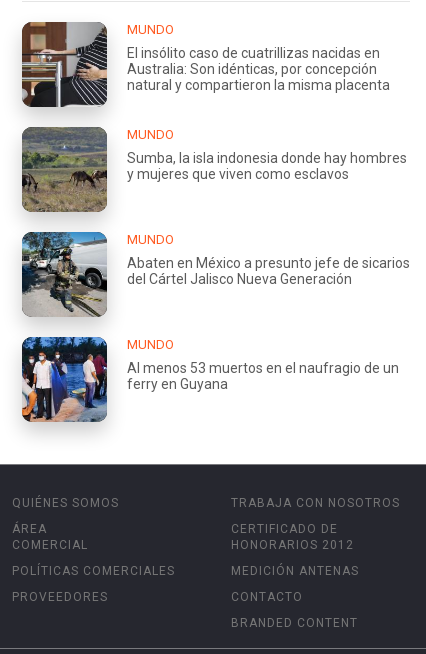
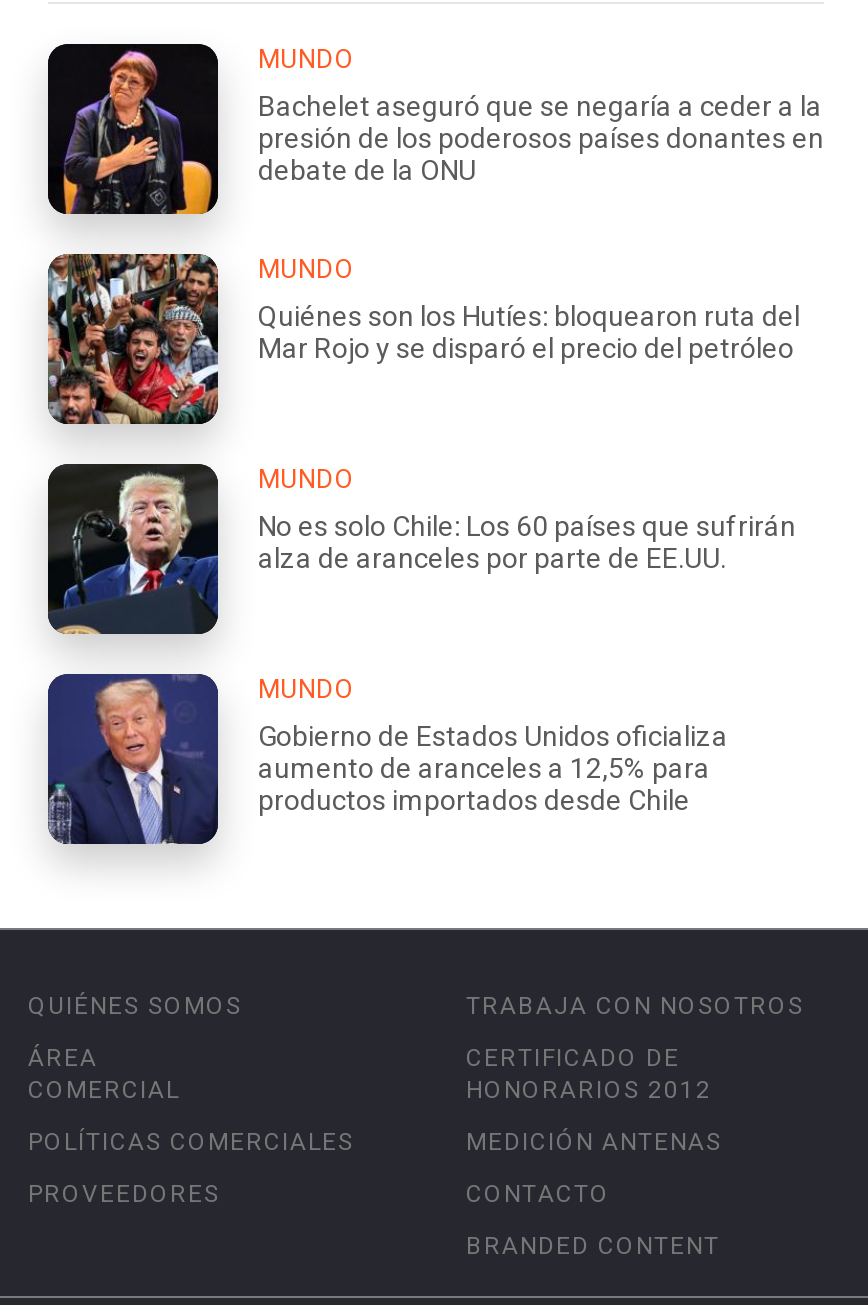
- [image]
- El insólito caso de cuatrillizas nacidas en
- Australia: Son idénticas, por concepción
- natural y compartieron la misma placenta
+ [image]
+ Bachelet aseguró que se negaría a ceder a la
+ presión de los poderosos países donantes en
+ debate de la ONU

- [image]
- Sumba, la isla indonesia donde hay hombres
- y mujeres que viven como esclavos
+ [image]
+ Quiénes son los Hutíes: bloquearon ruta del
+ Mar Rojo y se disparó el precio del petróleo

- [image]
- Abaten en México a presunto jefe de sicarios
- del Cártel Jalisco Nueva Generación
+ [image]
+ No es solo Chile: Los 60 países que sufrirán
+ alza de aranceles por parte de EE.UU.

- [image]
- Al menos 53 muertos en el naufragio de un
- ferry en Guyana
+ [image]
+ Gobierno de Estados Unidos oficializa
+ aumento de aranceles a 12,5% para
+ productos importados desde Chile
